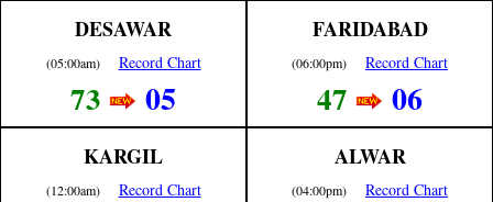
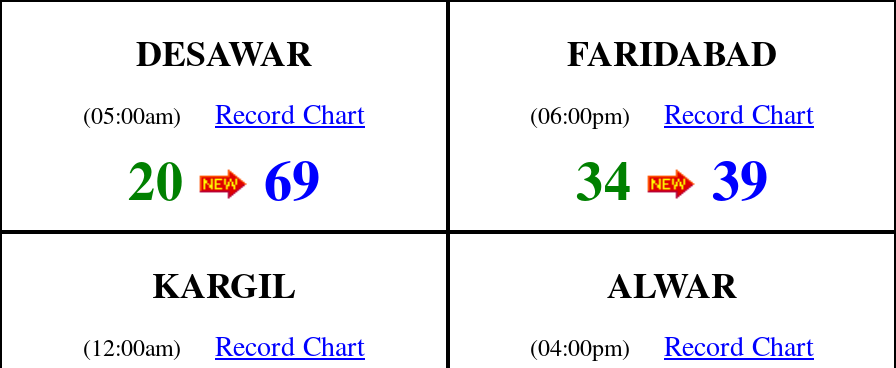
- 73
+ 20

- 05
+ 69

- 47
+ 34

- 06
+ 39
